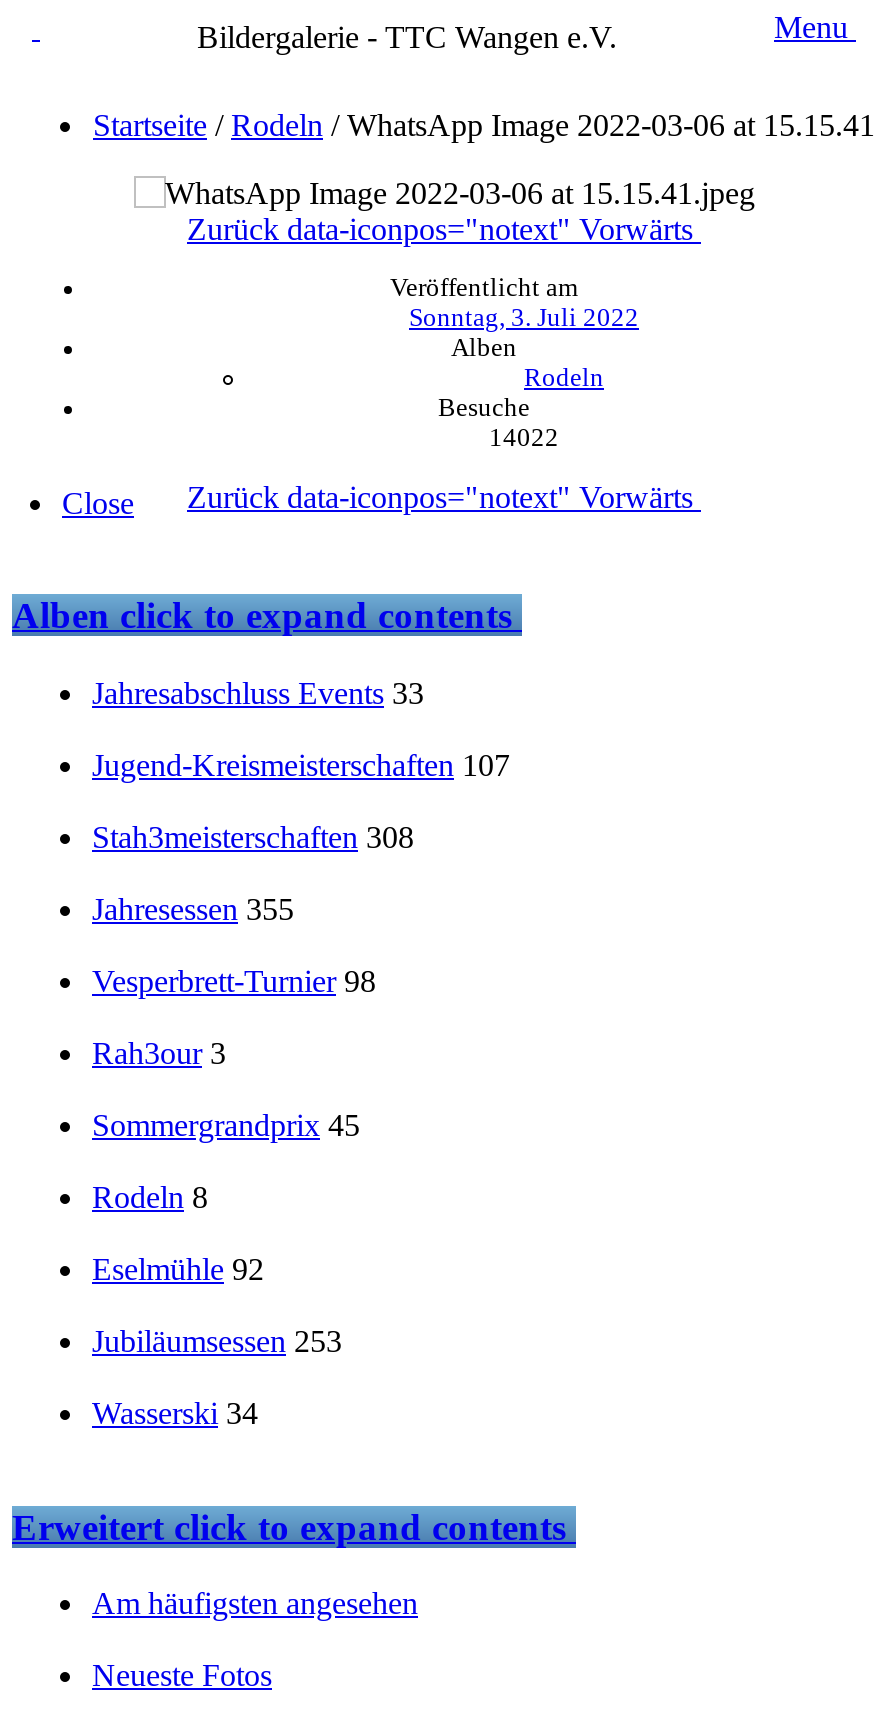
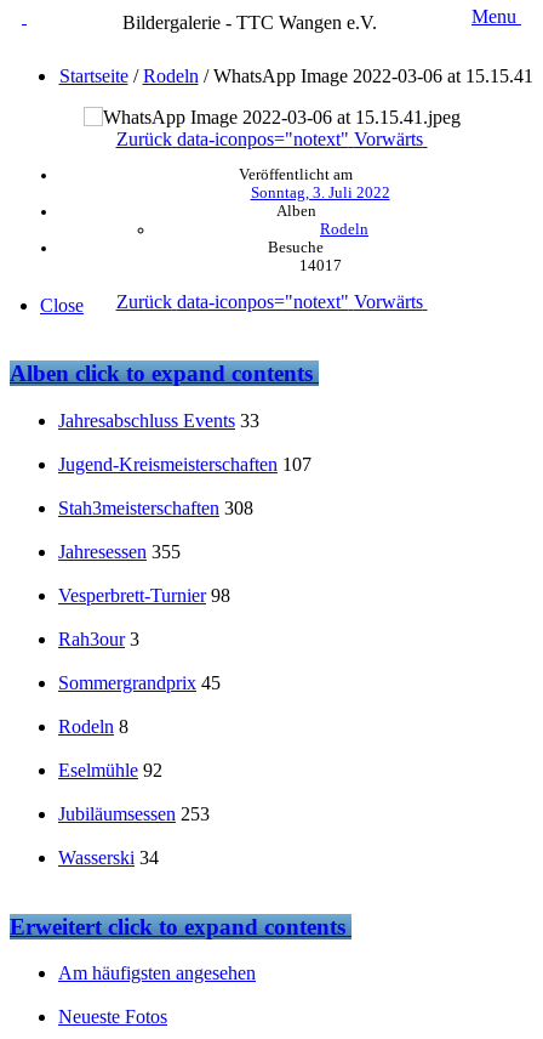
- 14022
+ 14017
